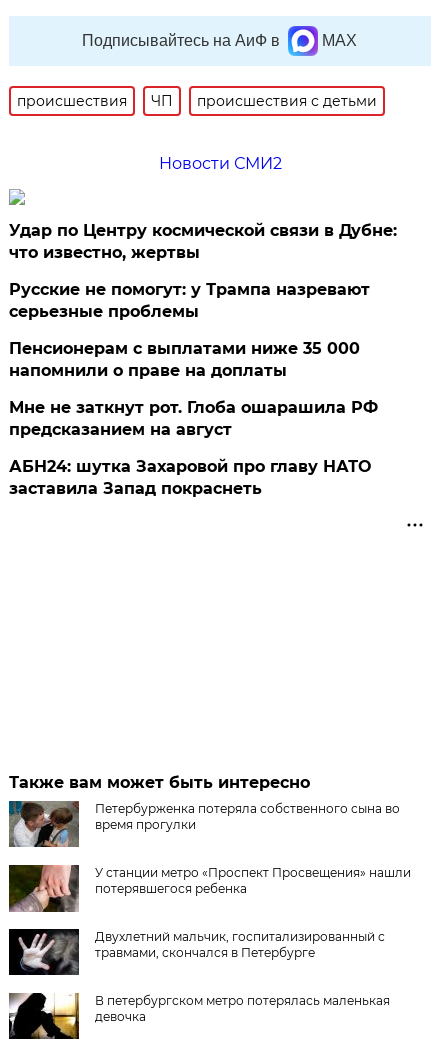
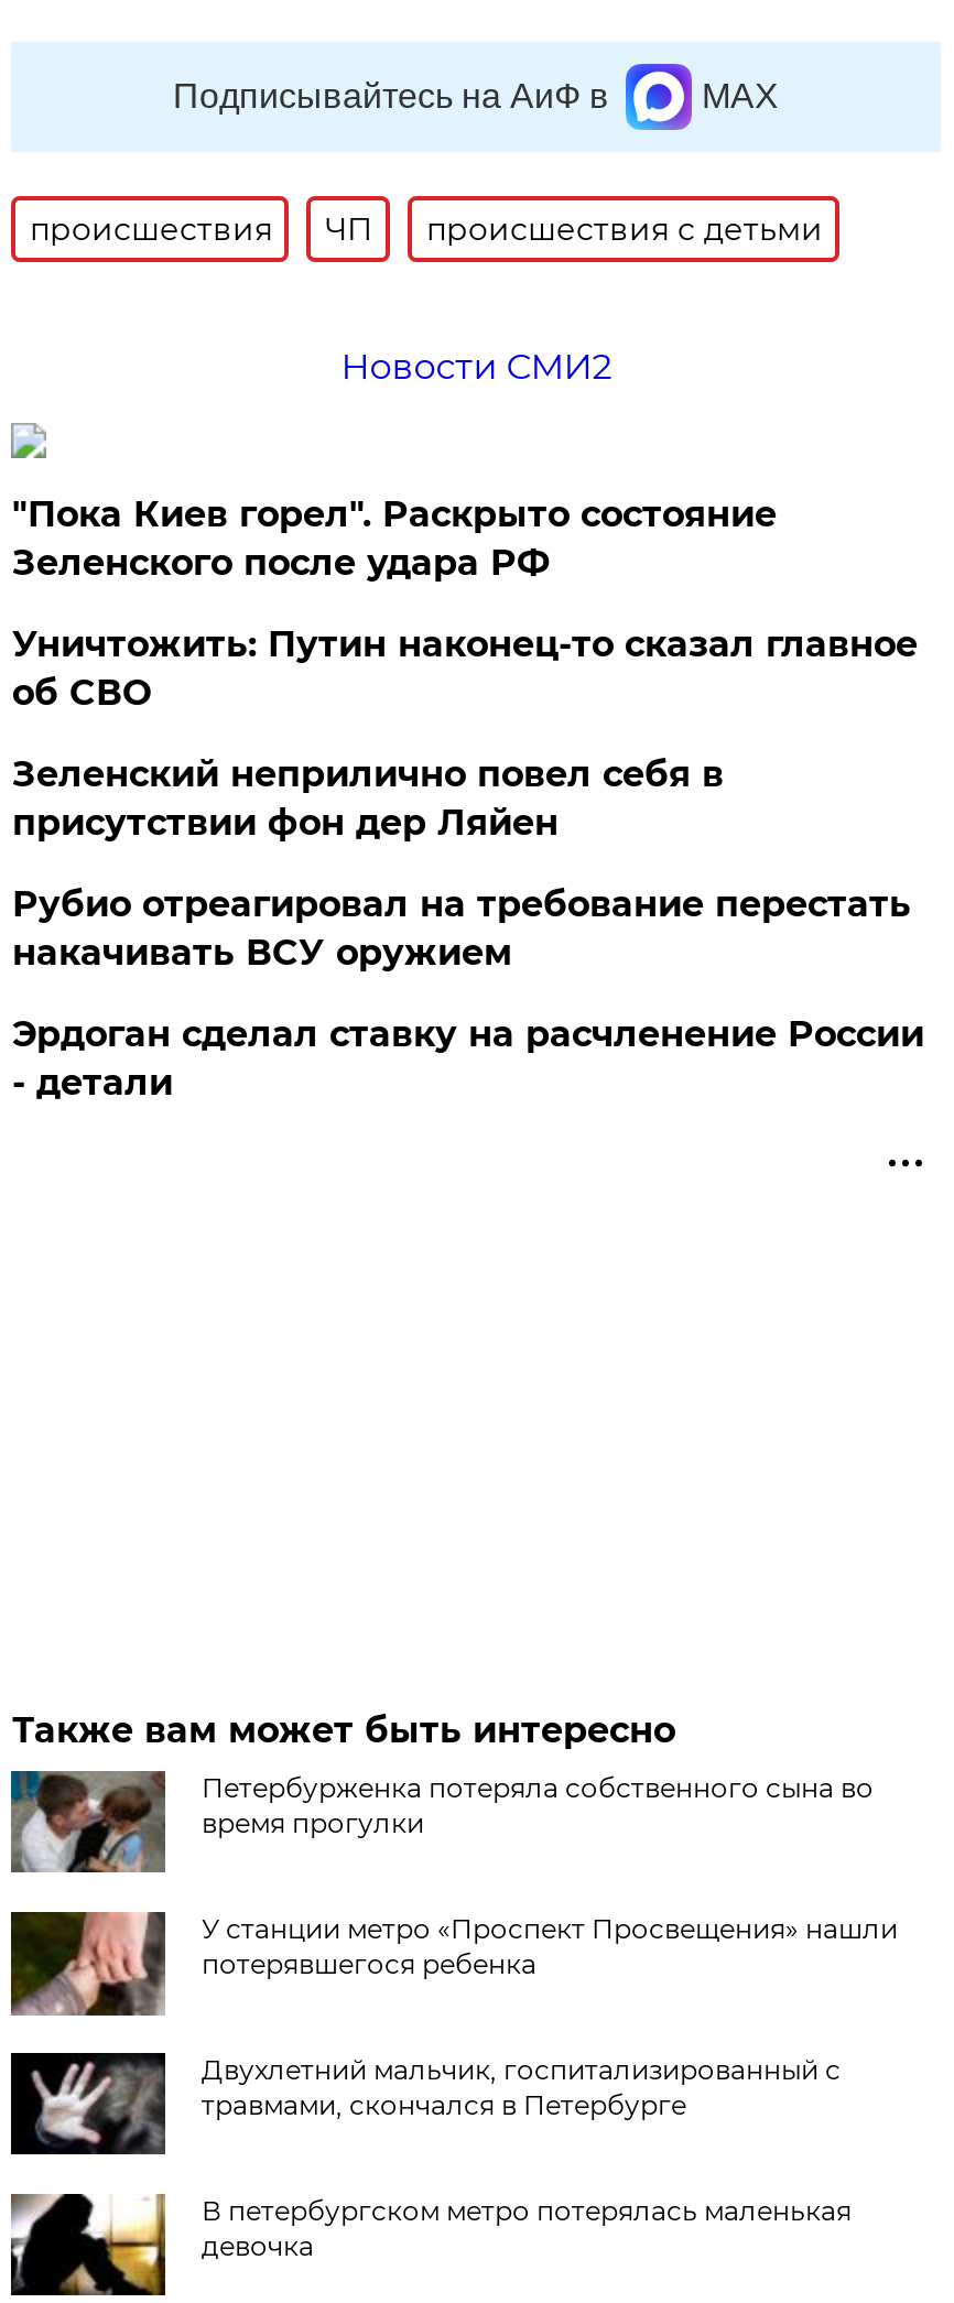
- Удар по Центру космической связи в Дубне:
- что известно, жертвы
+ "Пока Киев горел". Раскрыто состояние
+ Зеленского после удара РФ

- Русские не помогут: у Трампа назревают
- серьезные проблемы
+ Уничтожить: Путин наконец-то сказал главное
+ об СВО

- Пенсионерам с выплатами ниже 35 000
- напомнили о праве на доплаты
+ Зеленский неприлично повел cебя в
+ присутствии фон дер Ляйен

- Мне не заткнут рот. Глоба ошарашила РФ
- предсказанием на август
+ Рубио отреагировал на требование перестать
+ накачивать ВСУ оружием

- АБН24: шутка Захаровой про главу НАТО
- заставила Запад покраснеть
+ Эрдоган сделал ставку на расчленение России
+ - детали
